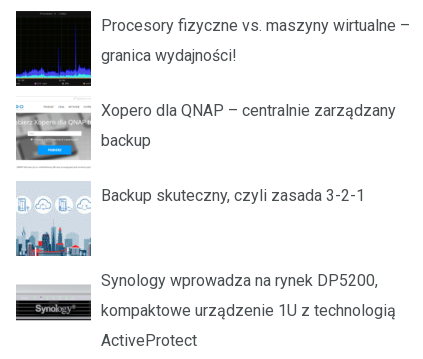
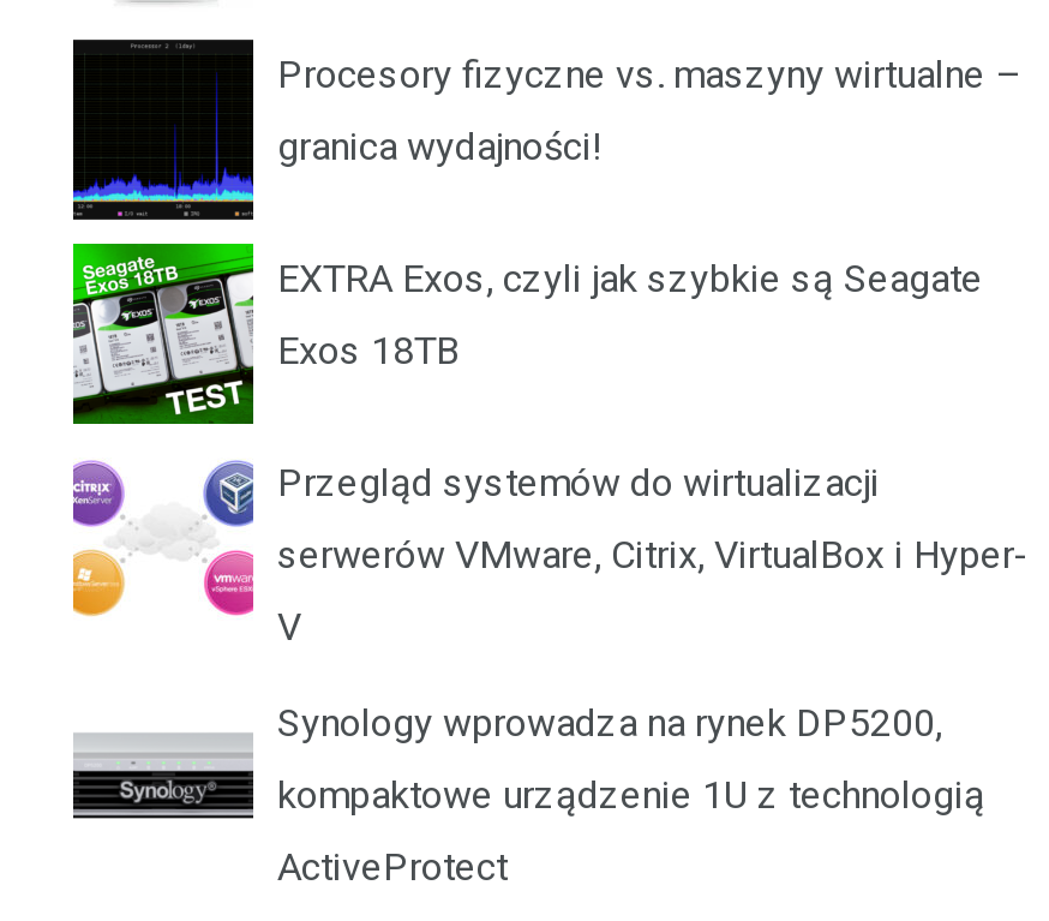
- [image]
- Xopero dla QNAP – centralnie zarządzany
- backup
- Backup skuteczny, czyli zasada 3-2-1
+ [image]
+ EXTRA Exos, czyli jak szybkie są Seagate
+ Exos 18TB
+ Przegląd systemów do wirtualizacji
+ serwerów VMware, Citrix, VirtualBox i Hyper-
+ V

- [image]
+ [image]
